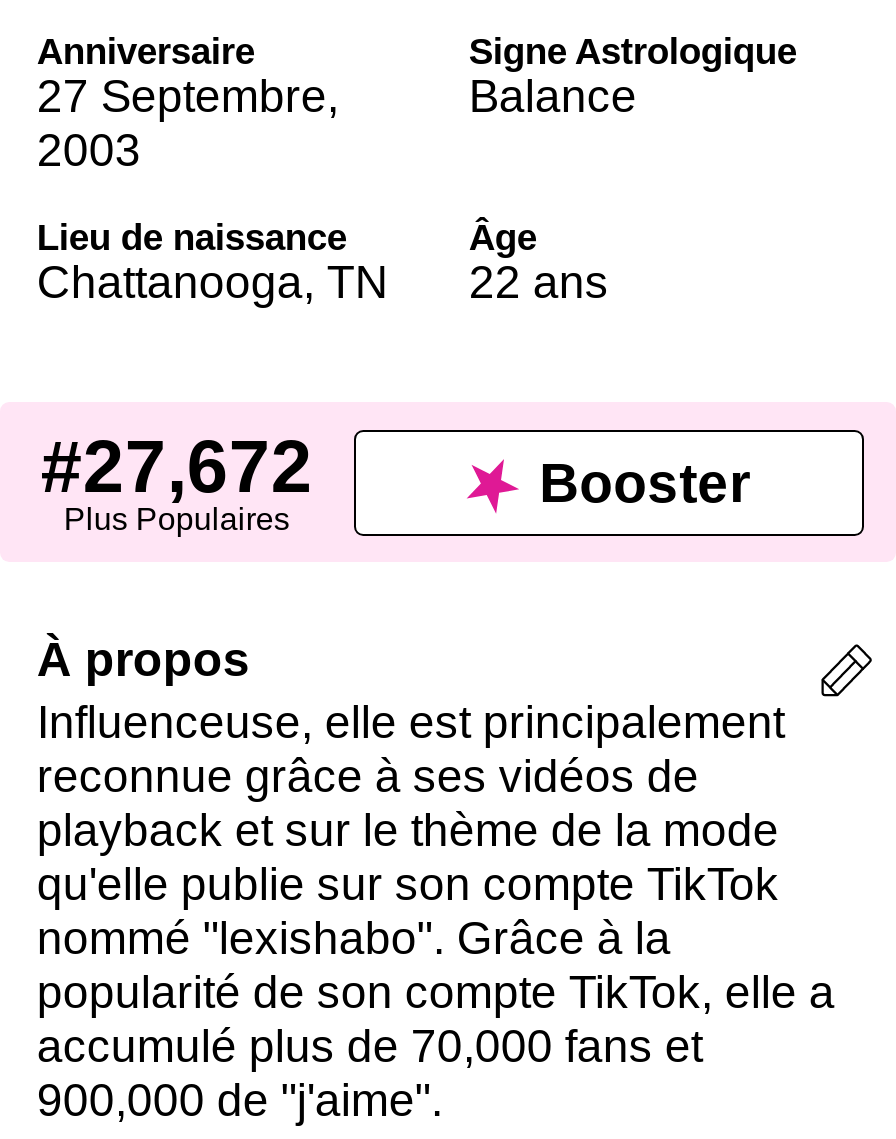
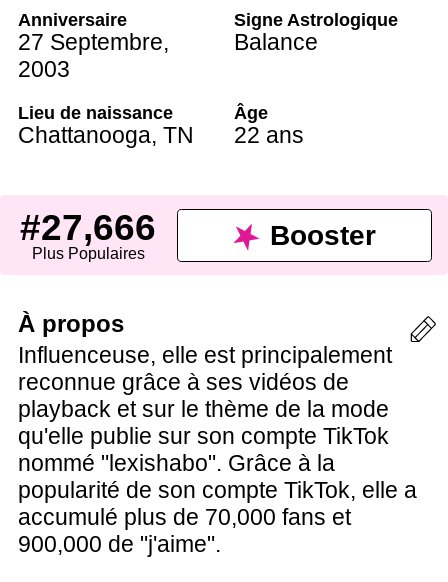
- #27,672
+ #27,666
